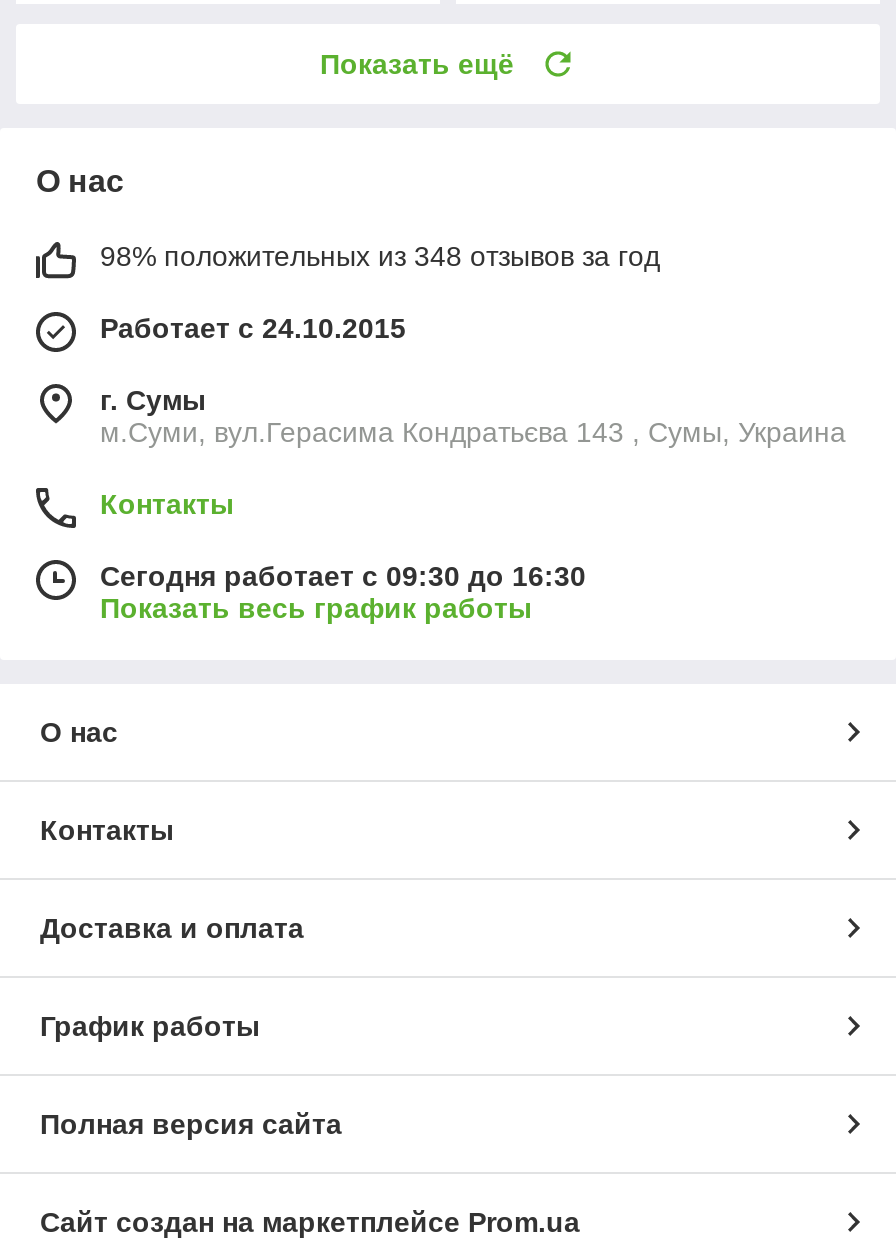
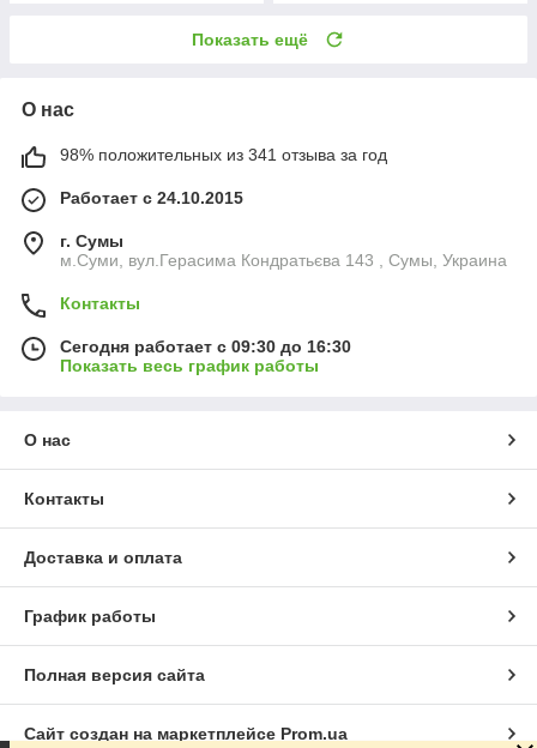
- 98% положительных из 348 отзывов за год
+ 98% положительных из 341 отзыва за год
